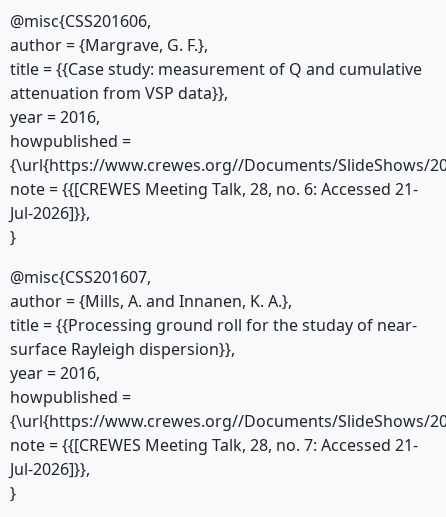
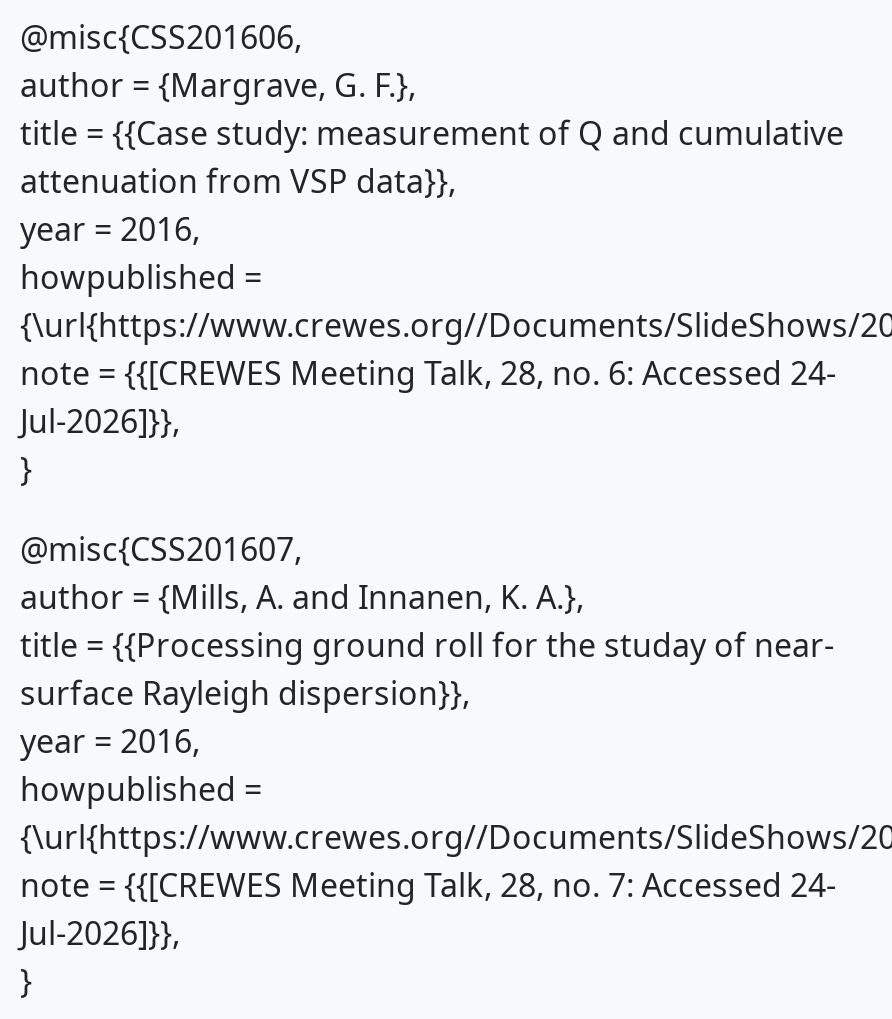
- note = {{[CREWES Meeting Talk, 28, no. 6: Accessed 21-
+ note = {{[CREWES Meeting Talk, 28, no. 6: Accessed 24-

- note = {{[CREWES Meeting Talk, 28, no. 7: Accessed 21-
+ note = {{[CREWES Meeting Talk, 28, no. 7: Accessed 24-
